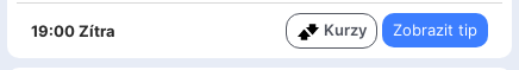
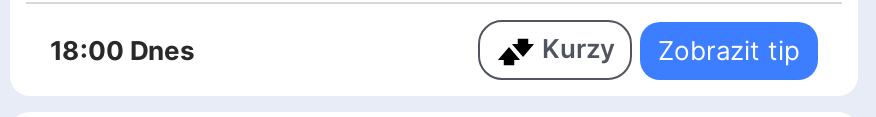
- 19:00 Zítra
+ 18:00 Dnes
